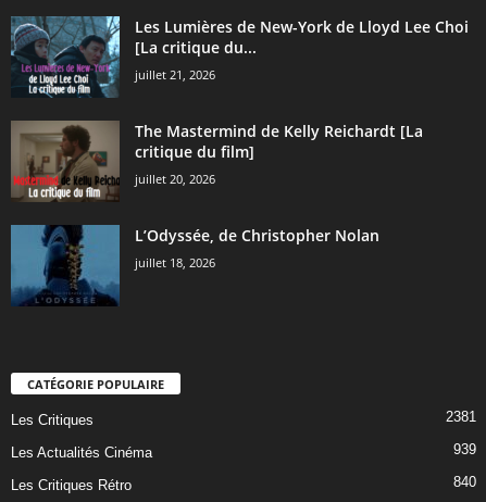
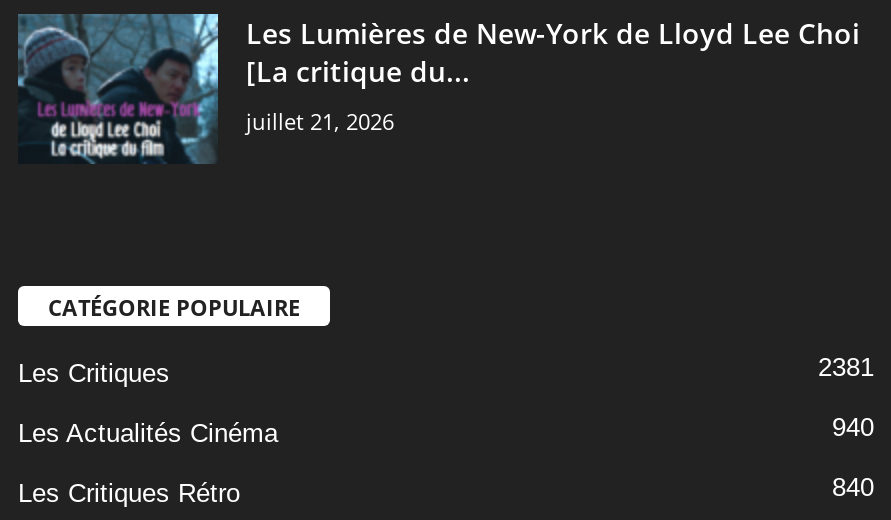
- [image]
- The Mastermind de Kelly Reichardt [La
- critique du film]
- juillet 20, 2026
- L’Odyssée, de Christopher Nolan
- juillet 18, 2026

- [image]

- 939
+ 940
